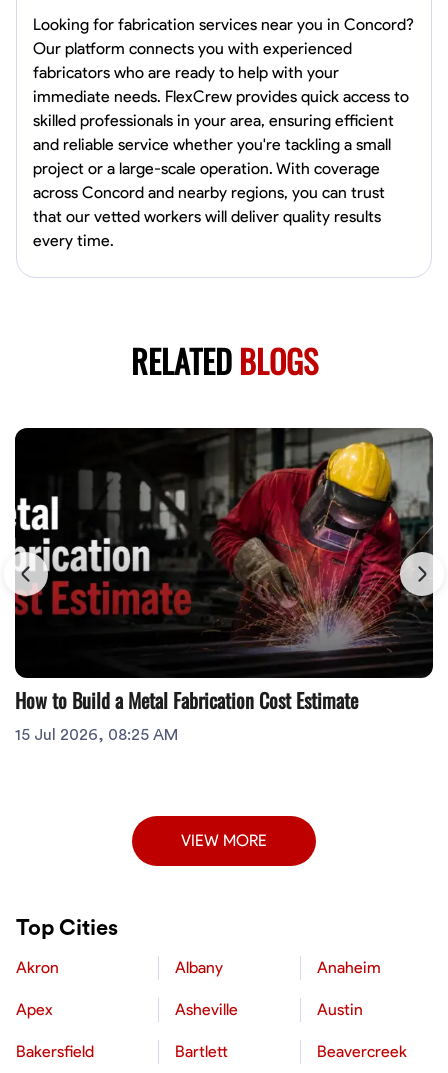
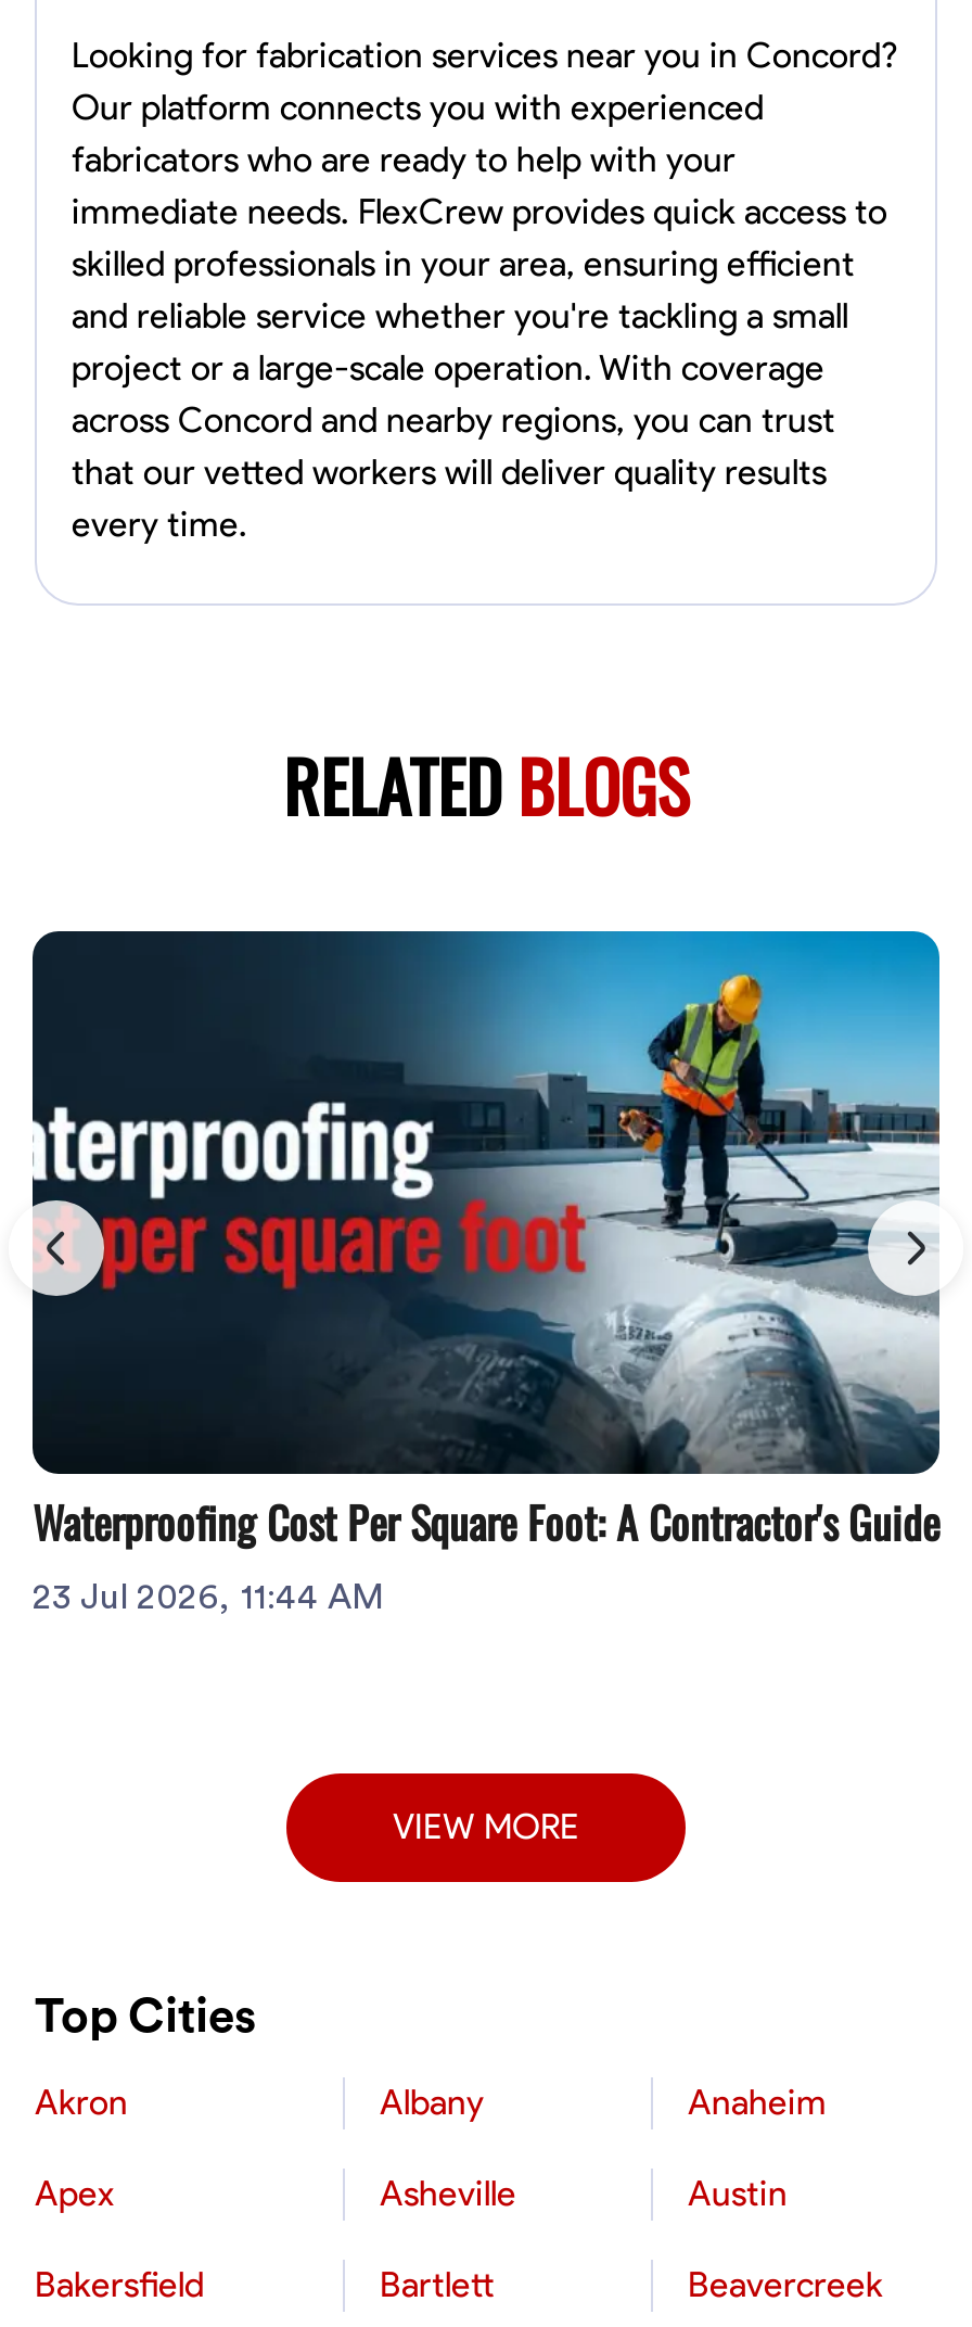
- [image]
- How to Build a Metal Fabrication Cost Estimate
- 15 Jul 2026, 08:25 AM
+ [image]
+ Waterproofing Cost Per Square Foot: A Contractor's Guide
+ 23 Jul 2026, 11:44 AM
